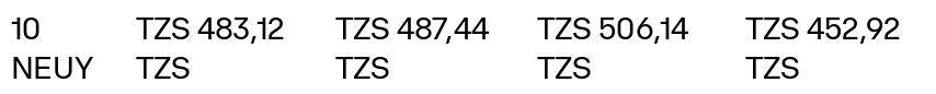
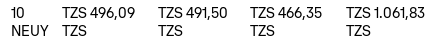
- TZS 483,12
+ TZS 496,09

- TZS 487,44
+ TZS 491,50

- TZS 506,14
+ TZS 466,35

- TZS 452,92
+ TZS 1.061,83
